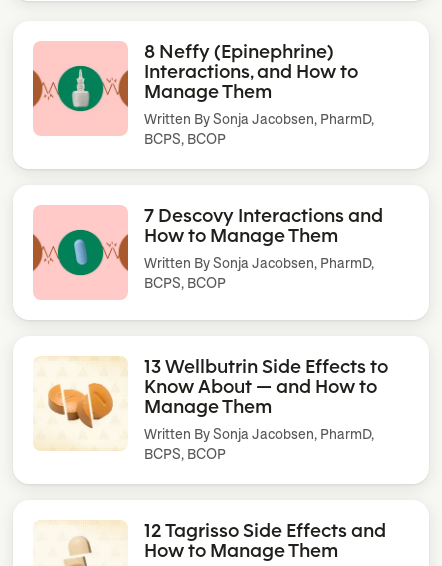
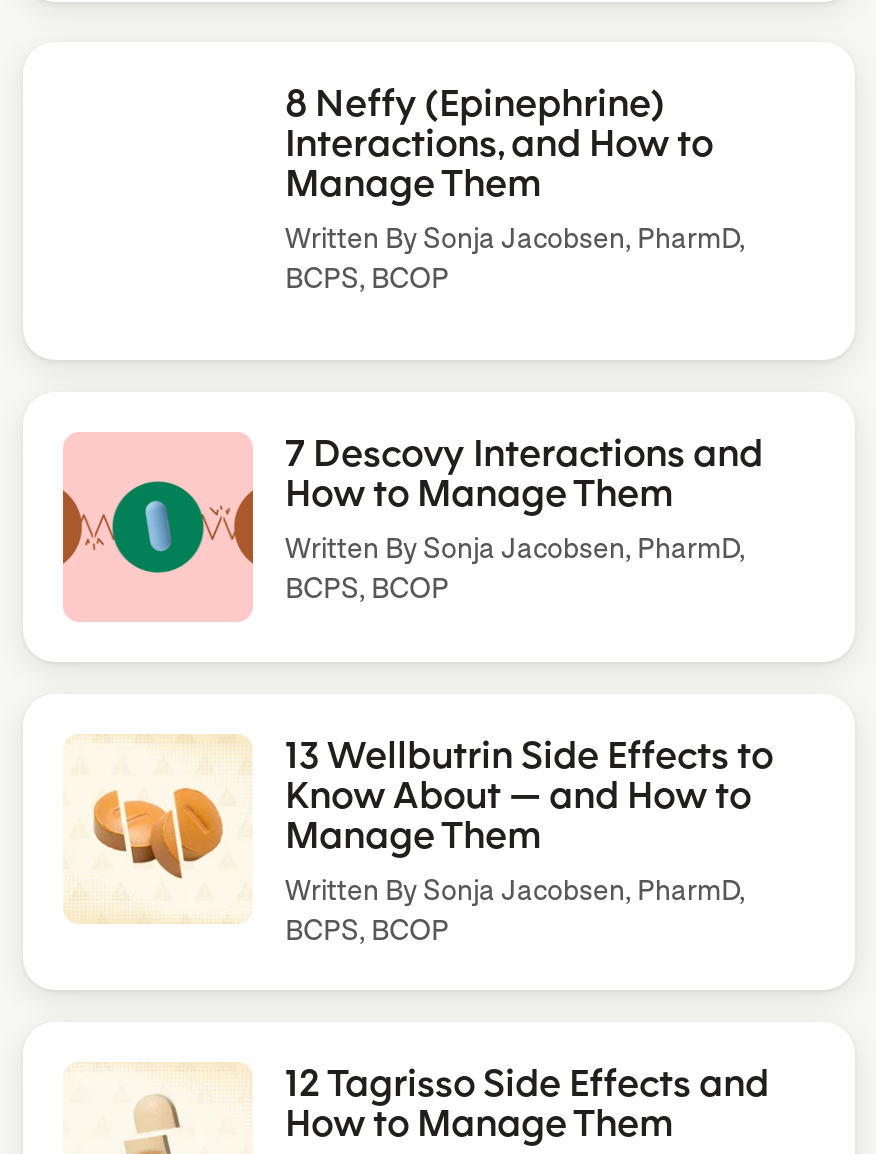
- [image]
